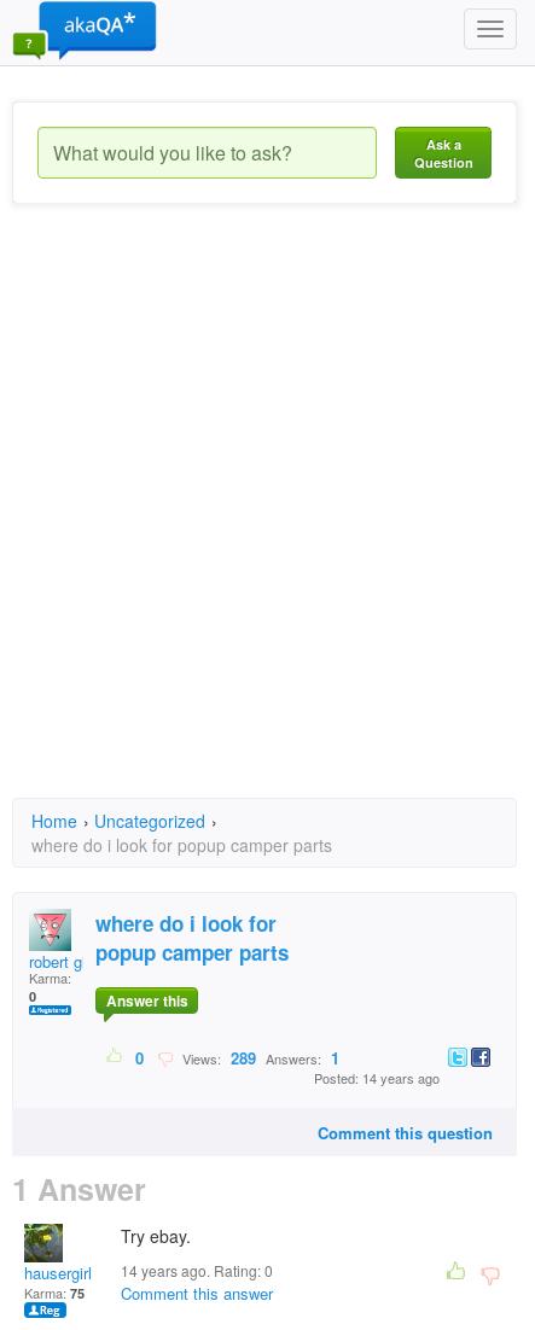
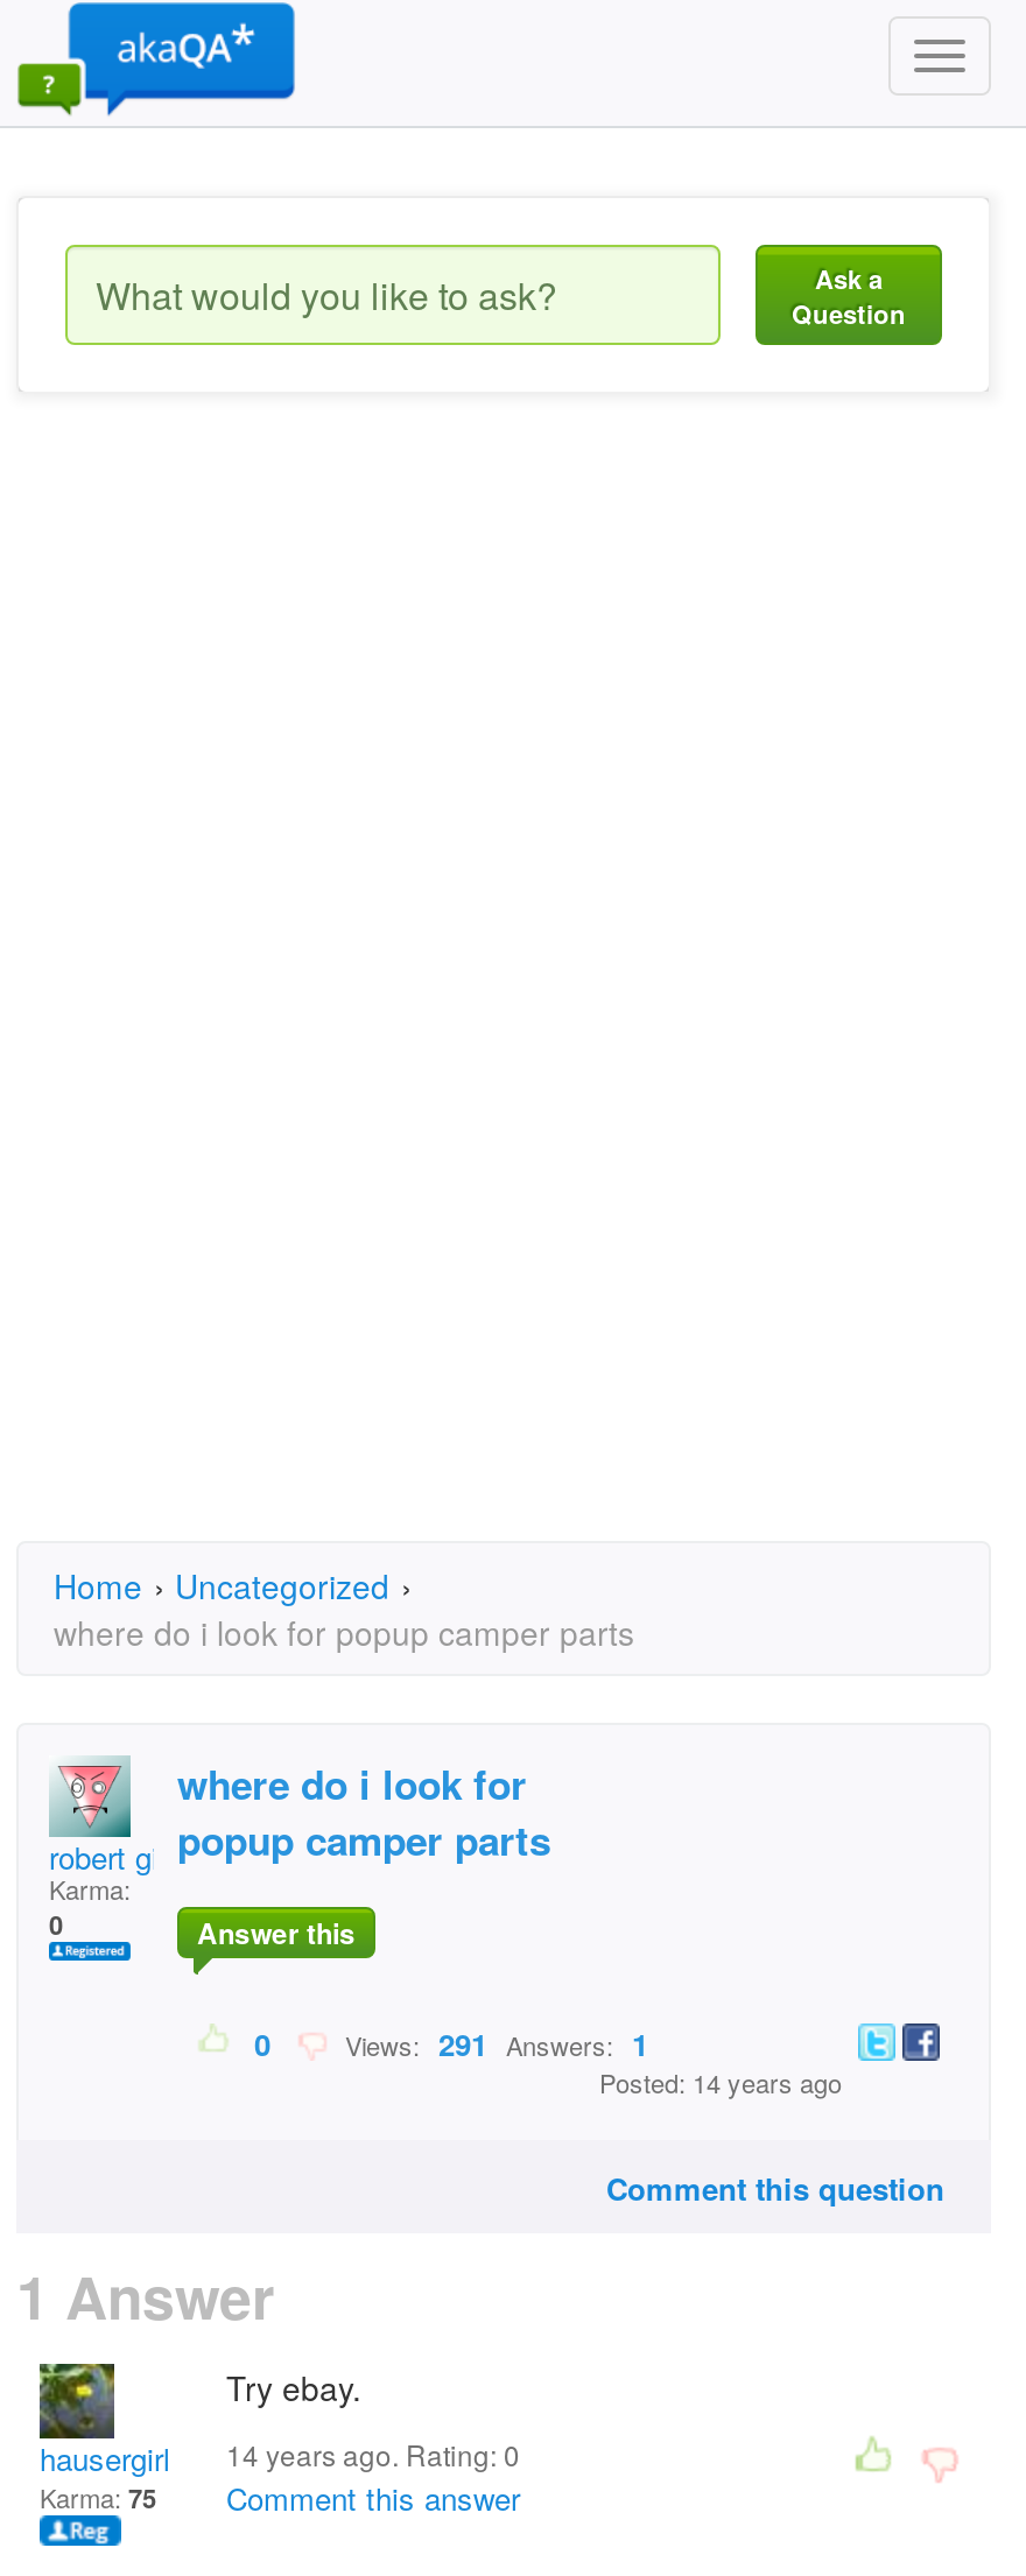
- Views: 289 Answers: 1
+ Views: 291 Answers: 1
